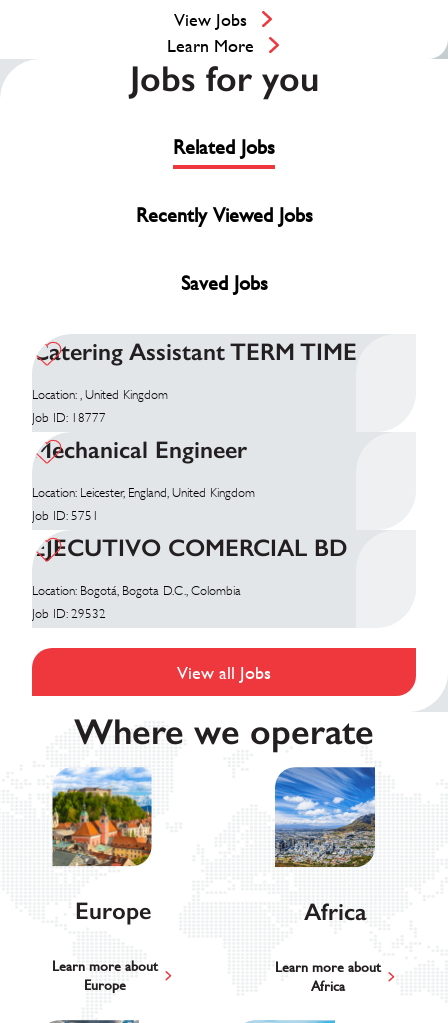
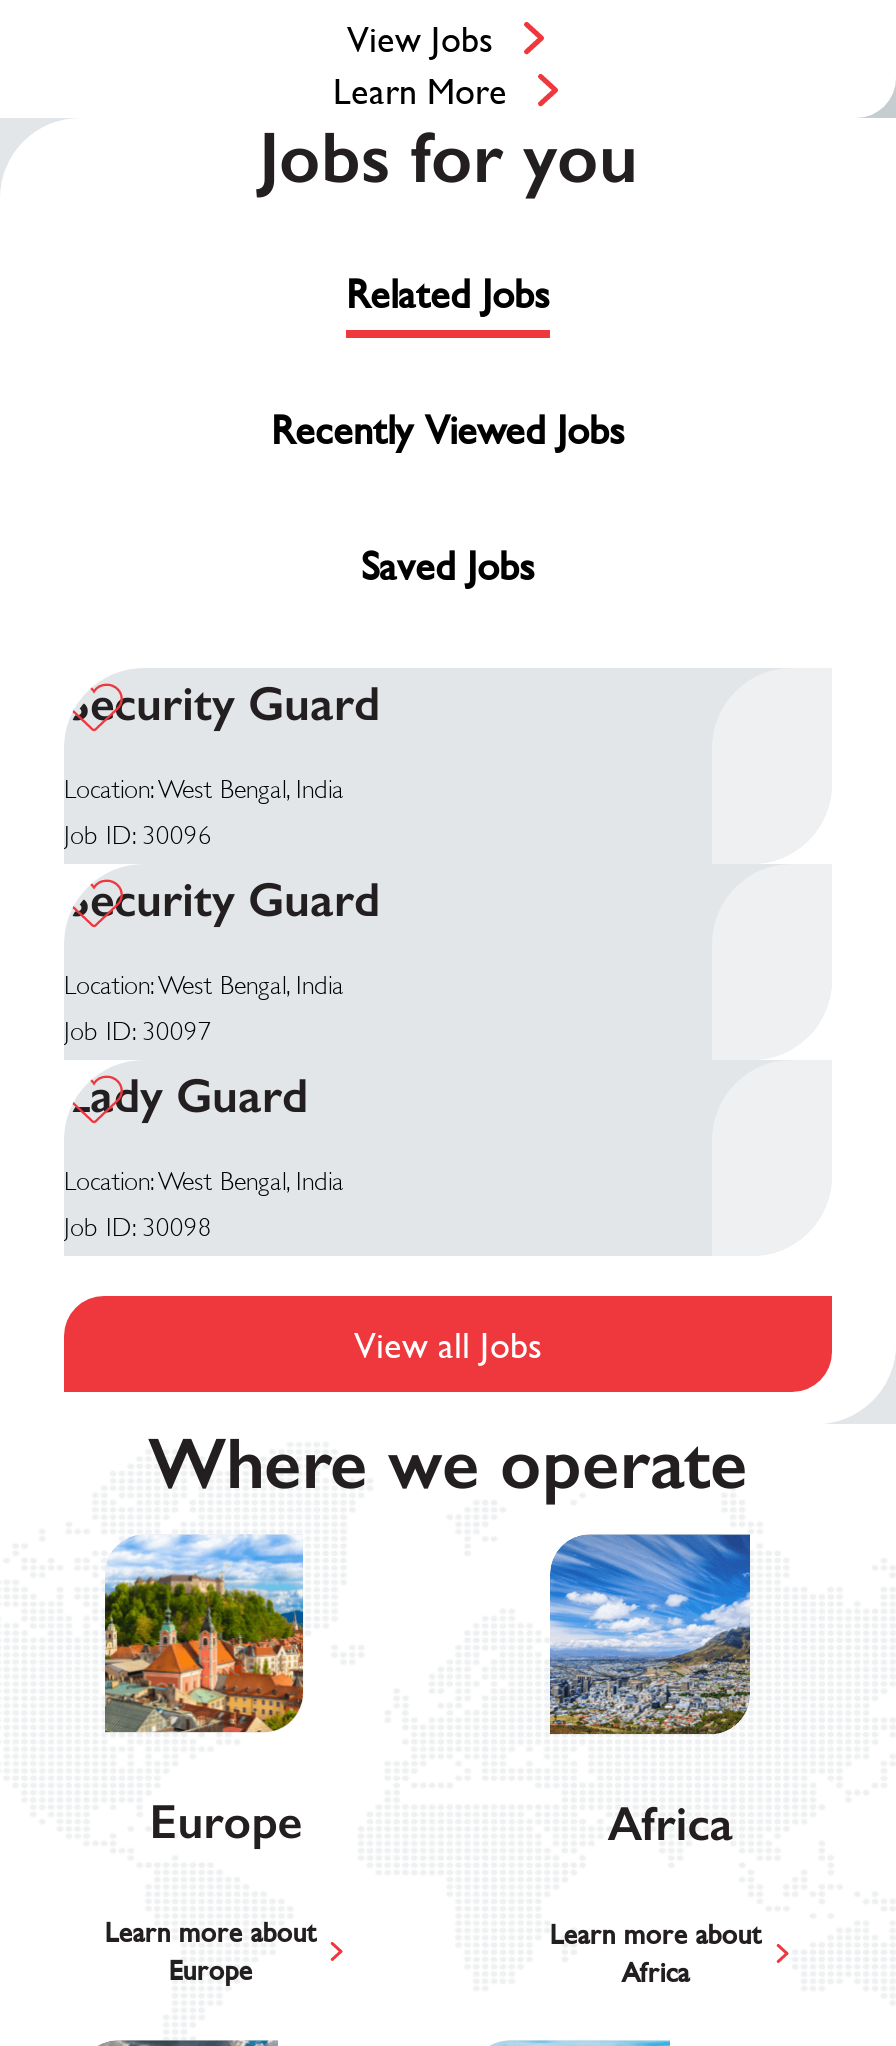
- Catering Assistant TERM TIME
+ Security Guard

- Location: , United Kingdom
+ Location: West Bengal, India

- Job ID: 18777
- Mechanical Engineer
+ Job ID: 30096
+ Security Guard

- Location: Leicester, England, United Kingdom
+ Location: West Bengal, India

- Job ID: 5751
- EJECUTIVO COMERCIAL BD
+ Job ID: 30097
+ Lady Guard

- Location: Bogotá, Bogota D.C., Colombia
+ Location: West Bengal, India

- Job ID: 29532
+ Job ID: 30098
